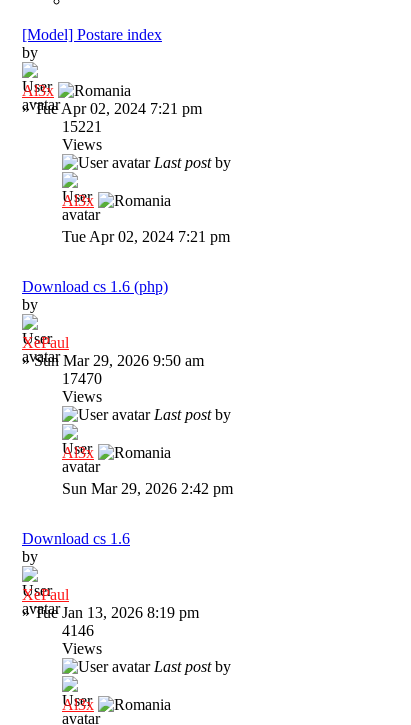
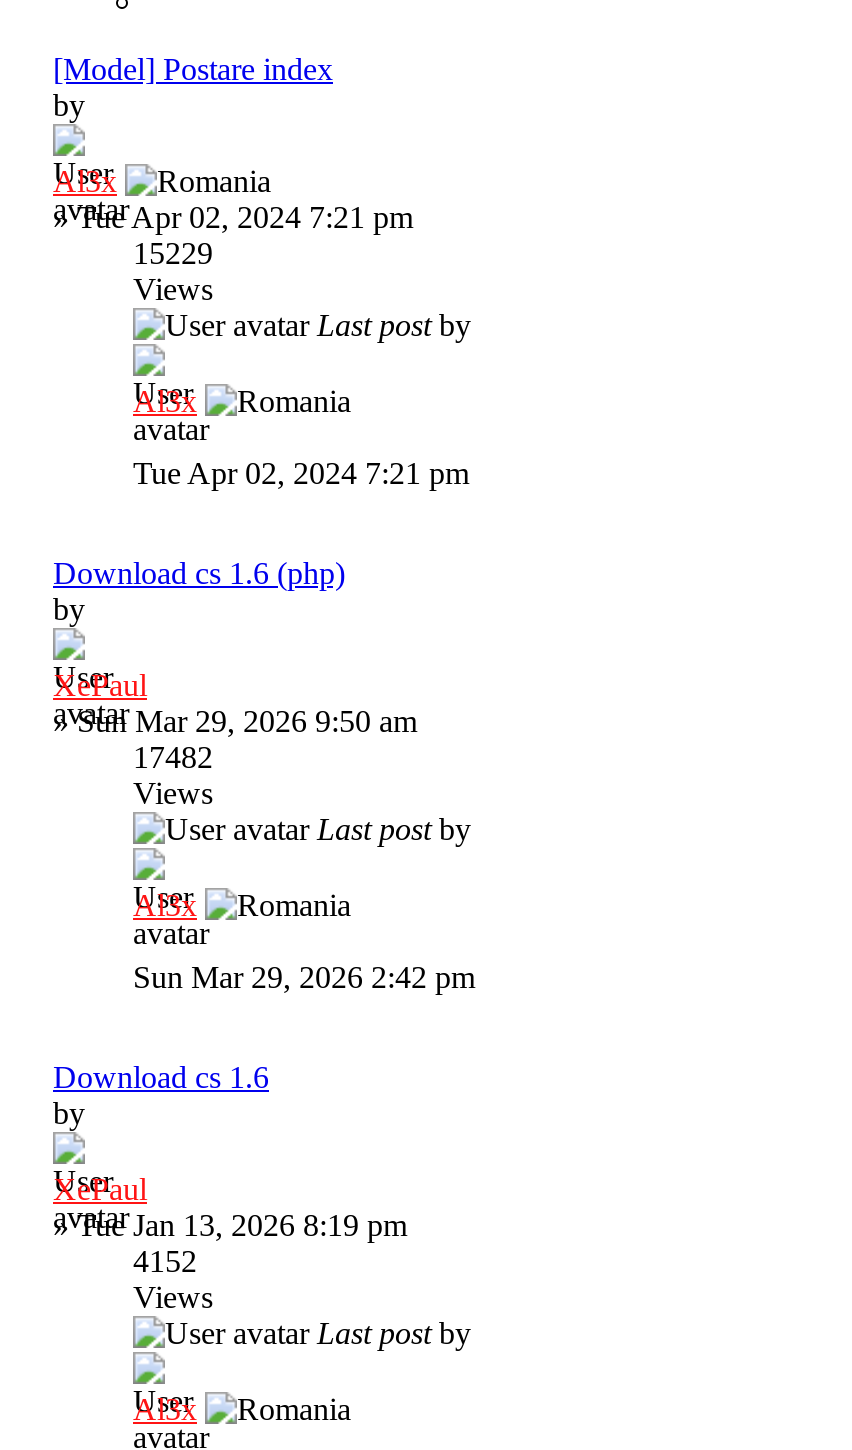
- 15221
+ 15229

- 17470
+ 17482

- 4146
+ 4152
